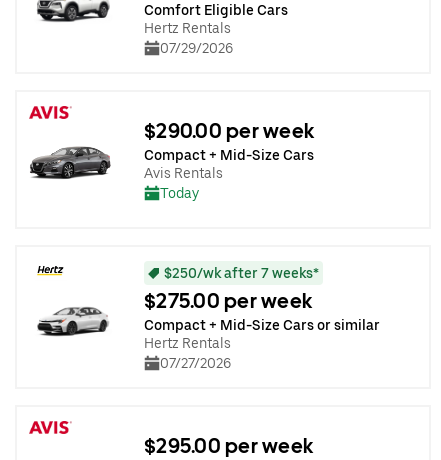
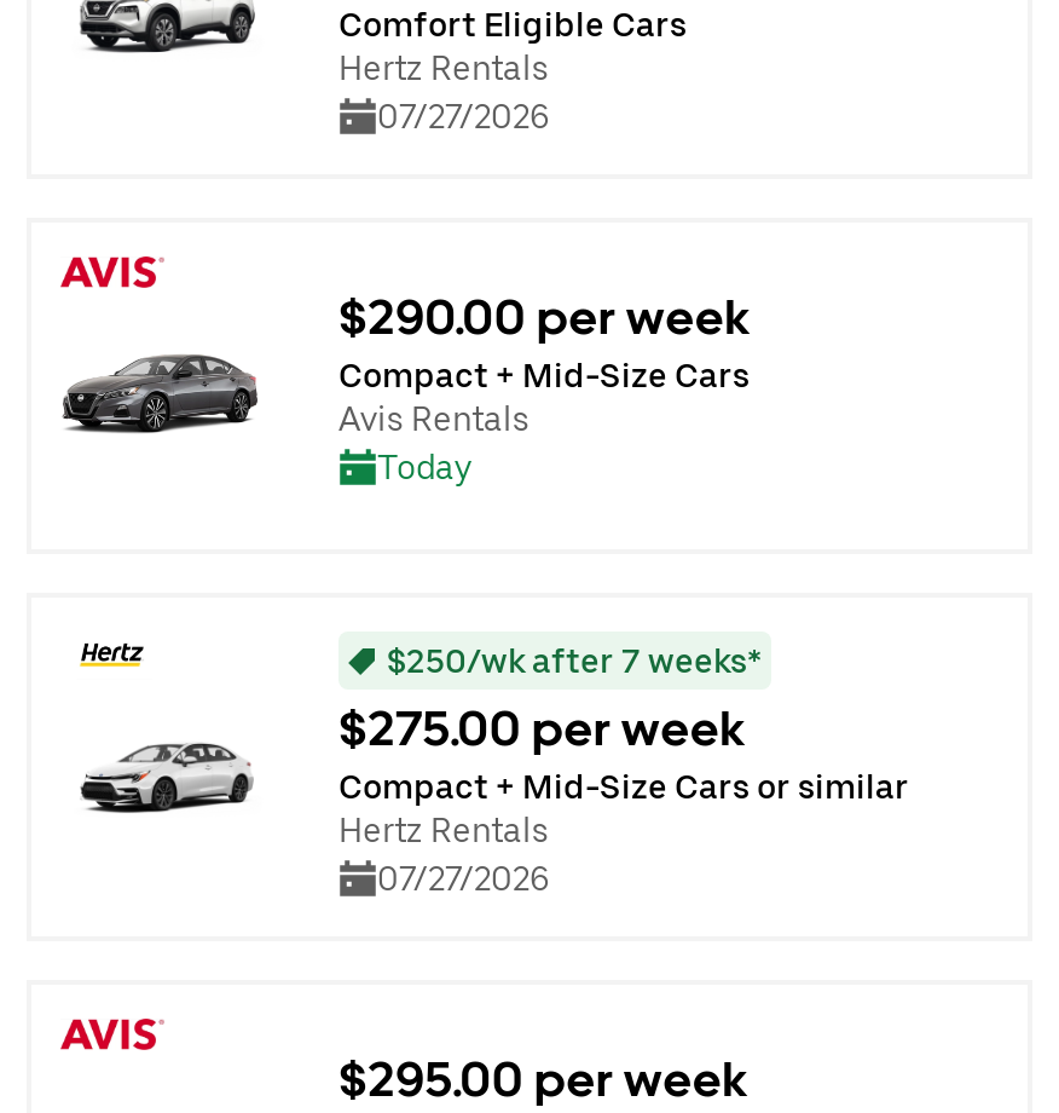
- 07/29/2026
+ 07/27/2026
